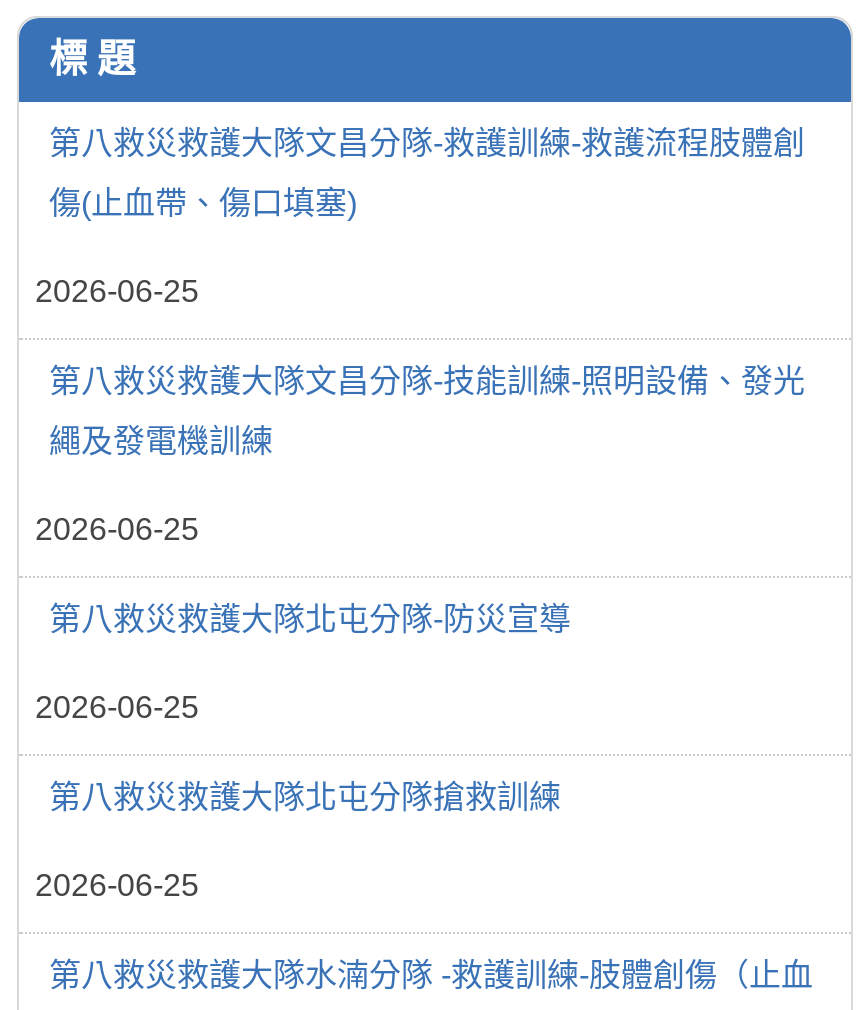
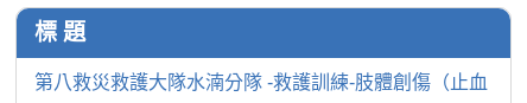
- 第八救災救護大隊文昌分隊-救護訓練-救護流程肢體創
- 傷(止血帶、傷口填塞)
- 2026-06-25
- 第八救災救護大隊文昌分隊-技能訓練-照明設備、發光
- 繩及發電機訓練
- 2026-06-25
- 第八救災救護大隊北屯分隊-防災宣導
- 2026-06-25
- 第八救災救護大隊北屯分隊搶救訓練
- 2026-06-25
